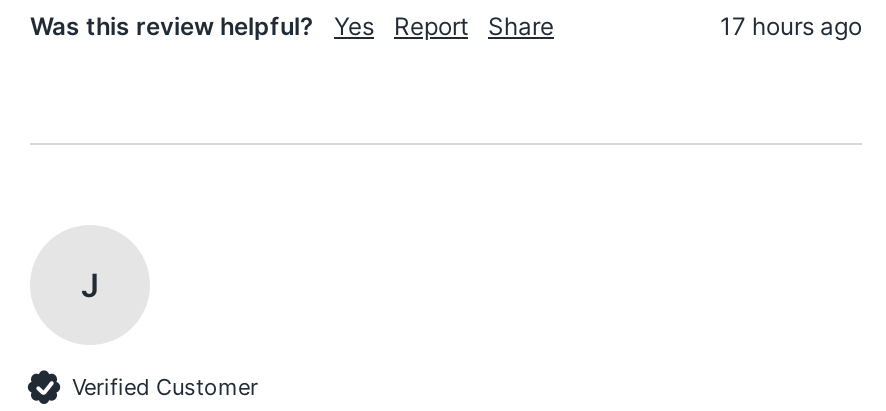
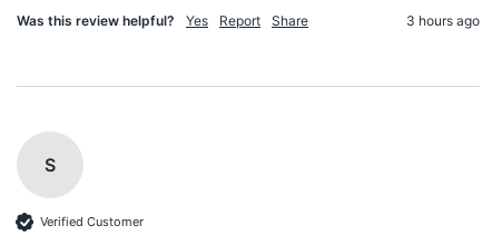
- 17 hours ago
+ 3 hours ago

- J
+ S
